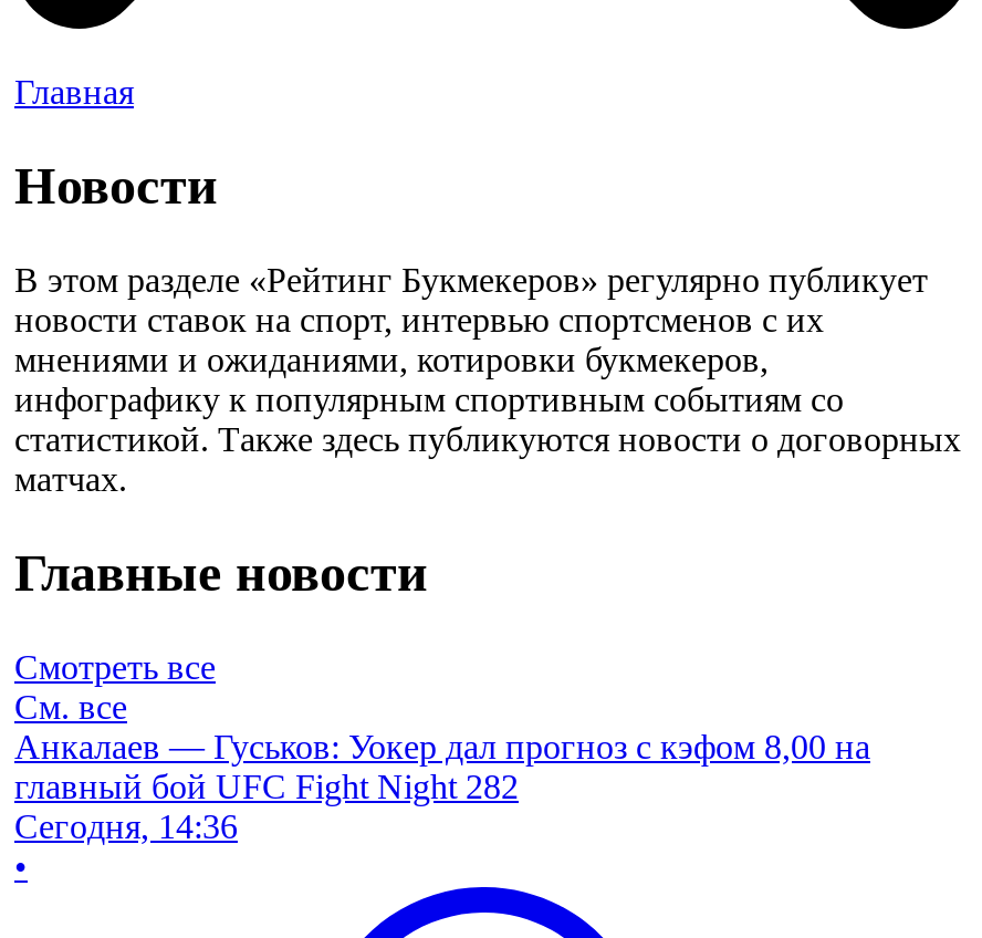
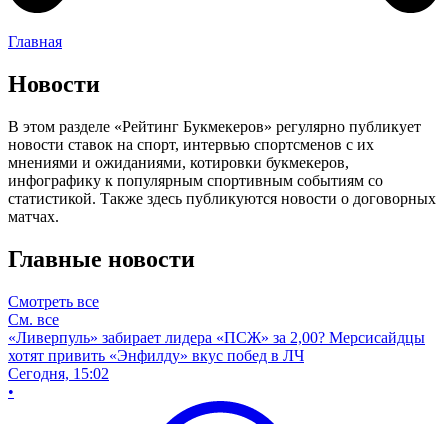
- Анкалаев — Гуськов: Уокер дал прогноз с кэфом 8,00 на
- главный бой UFC Fight Night 282
- Сегодня, 14:36
+ «Ливерпуль» забирает лидера «ПСЖ» за 2,00? Мерсисайдцы
+ хотят привить «Энфилду» вкус побед в ЛЧ
+ Сегодня, 15:02
